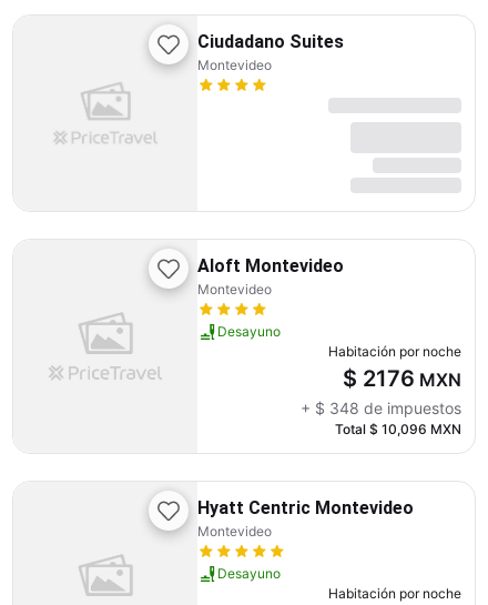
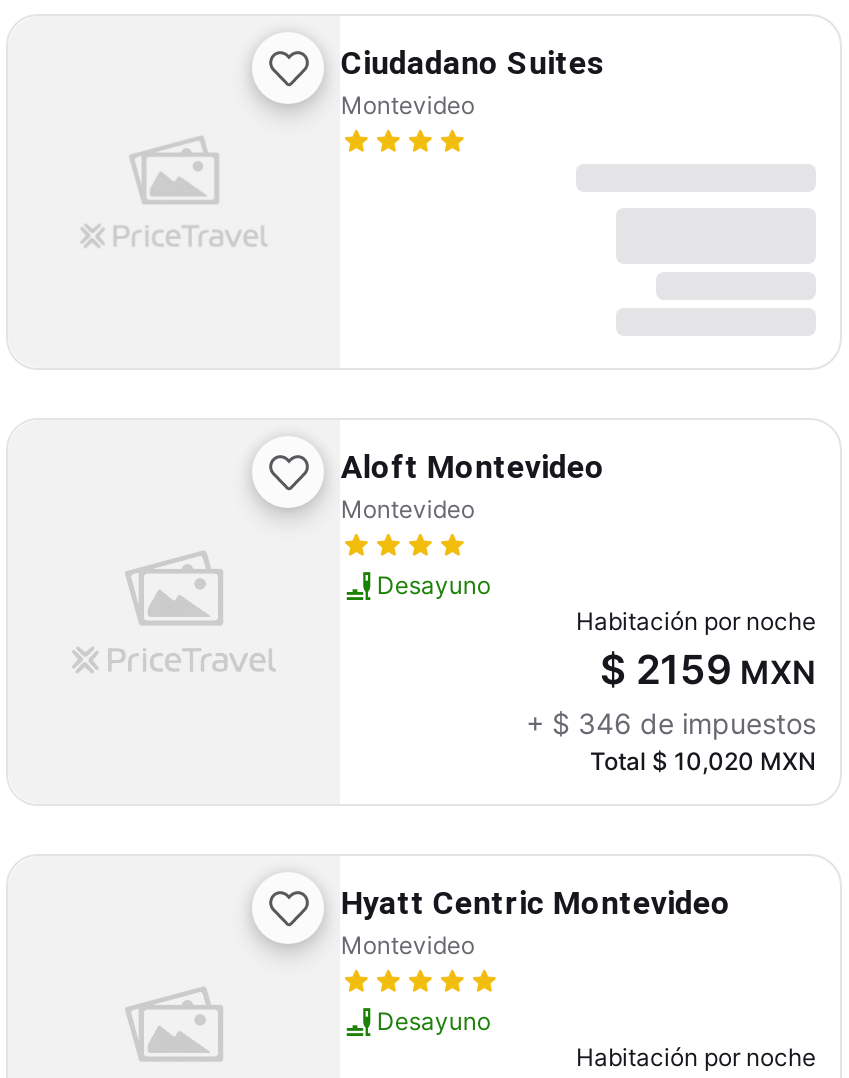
- $ 2176 MXN
+ $ 2159 MXN

- + $ 348 de impuestos
+ + $ 346 de impuestos

- Total $ 10,096 MXN
+ Total $ 10,020 MXN
